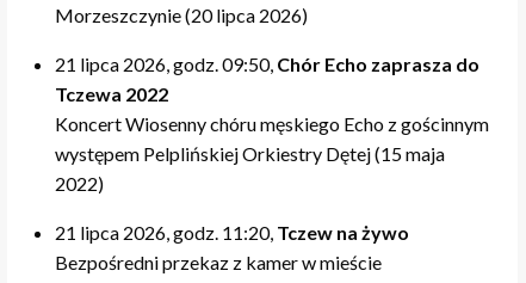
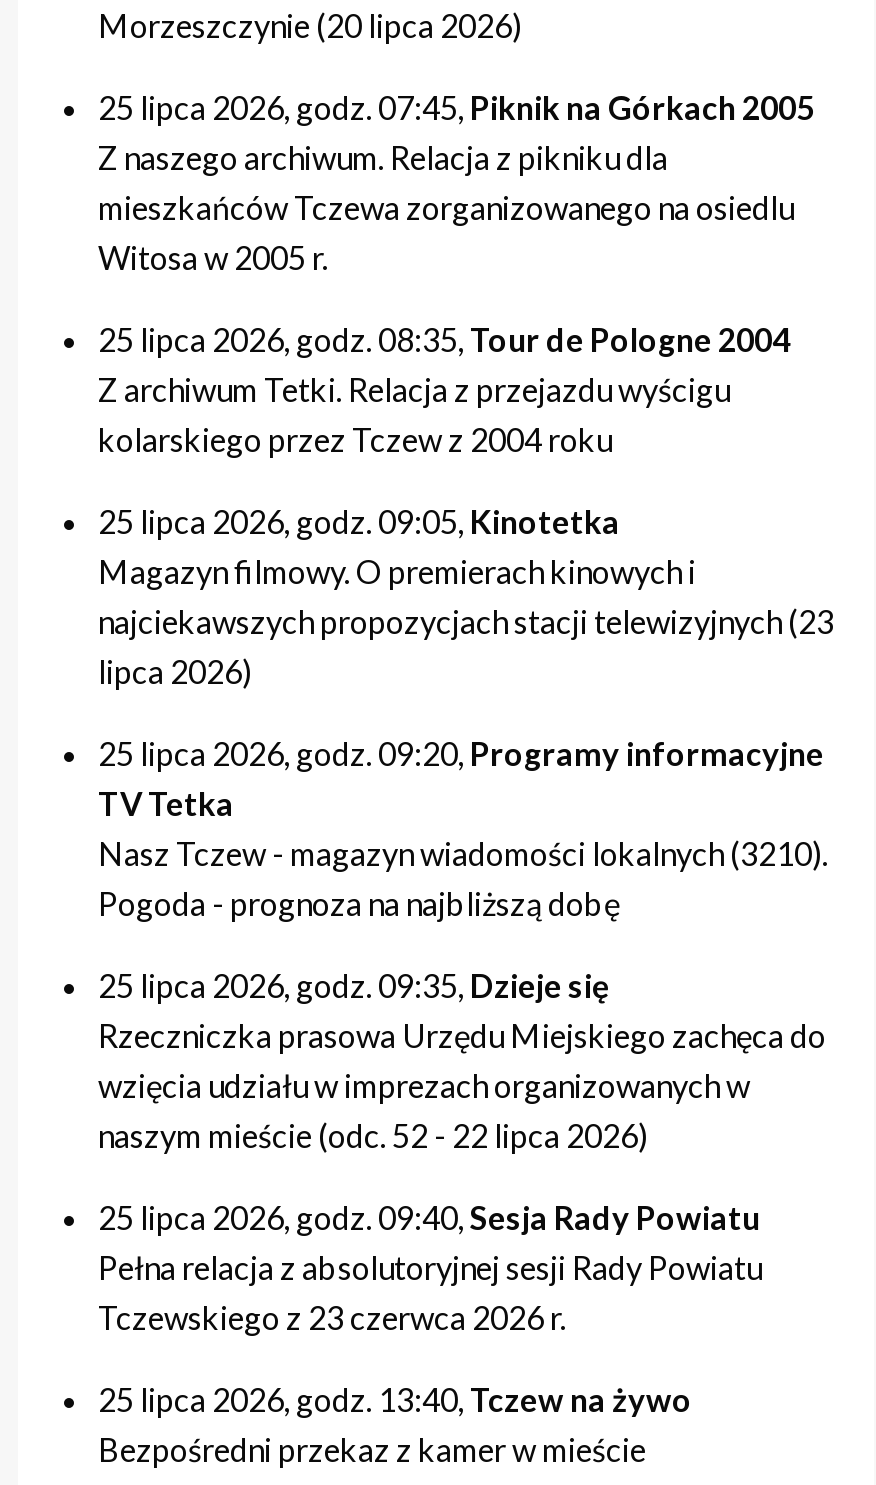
- 21 lipca 2026, godz. 09:50, Chór Echo zaprasza do
- Tczewa 2022
- Koncert Wiosenny chóru męskiego Echo z gościnnym
- występem Pelplińskiej Orkiestry Dętej (15 maja
- 2022)
- 21 lipca 2026, godz. 11:20, Tczew na żywo
+ 25 lipca 2026, godz. 07:45, Piknik na Górkach 2005
+ Z naszego archiwum. Relacja z pikniku dla
+ mieszkańców Tczewa zorganizowanego na osiedlu
+ Witosa w 2005 r.
+ 25 lipca 2026, godz. 08:35, Tour de Pologne 2004
+ Z archiwum Tetki. Relacja z przejazdu wyścigu
+ kolarskiego przez Tczew z 2004 roku
+ 25 lipca 2026, godz. 09:05, Kinotetka
+ Magazyn filmowy. O premierach kinowych i
+ najciekawszych propozycjach stacji telewizyjnych (23
+ lipca 2026)
+ 25 lipca 2026, godz. 09:20, Programy informacyjne
+ TV Tetka
+ Nasz Tczew - magazyn wiadomości lokalnych (3210).
+ Pogoda - prognoza na najbliższą dobę
+ 25 lipca 2026, godz. 09:35, Dzieje się
+ Rzeczniczka prasowa Urzędu Miejskiego zachęca do
+ wzięcia udziału w imprezach organizowanych w
+ naszym mieście (odc. 52 - 22 lipca 2026)
+ 25 lipca 2026, godz. 09:40, Sesja Rady Powiatu
+ Pełna relacja z absolutoryjnej sesji Rady Powiatu
+ Tczewskiego z 23 czerwca 2026 r.
+ 25 lipca 2026, godz. 13:40, Tczew na żywo
